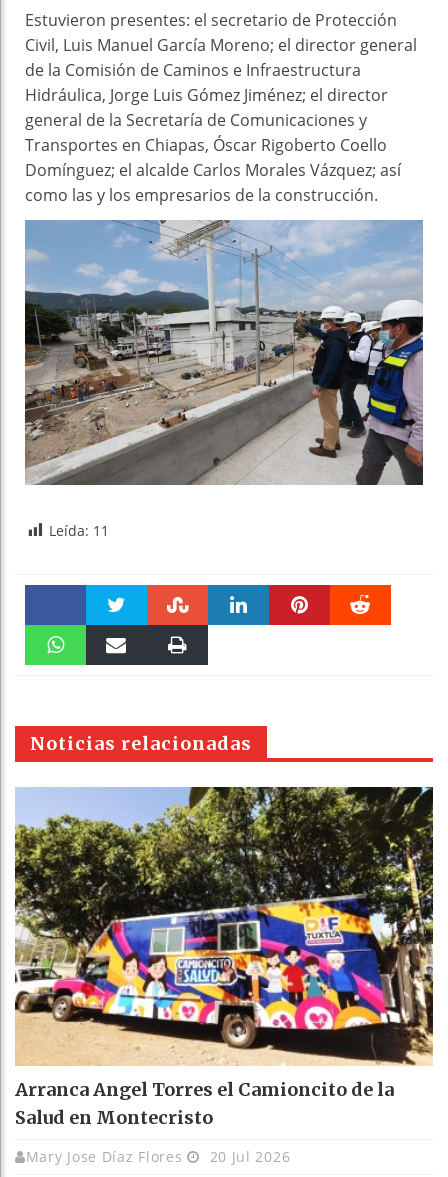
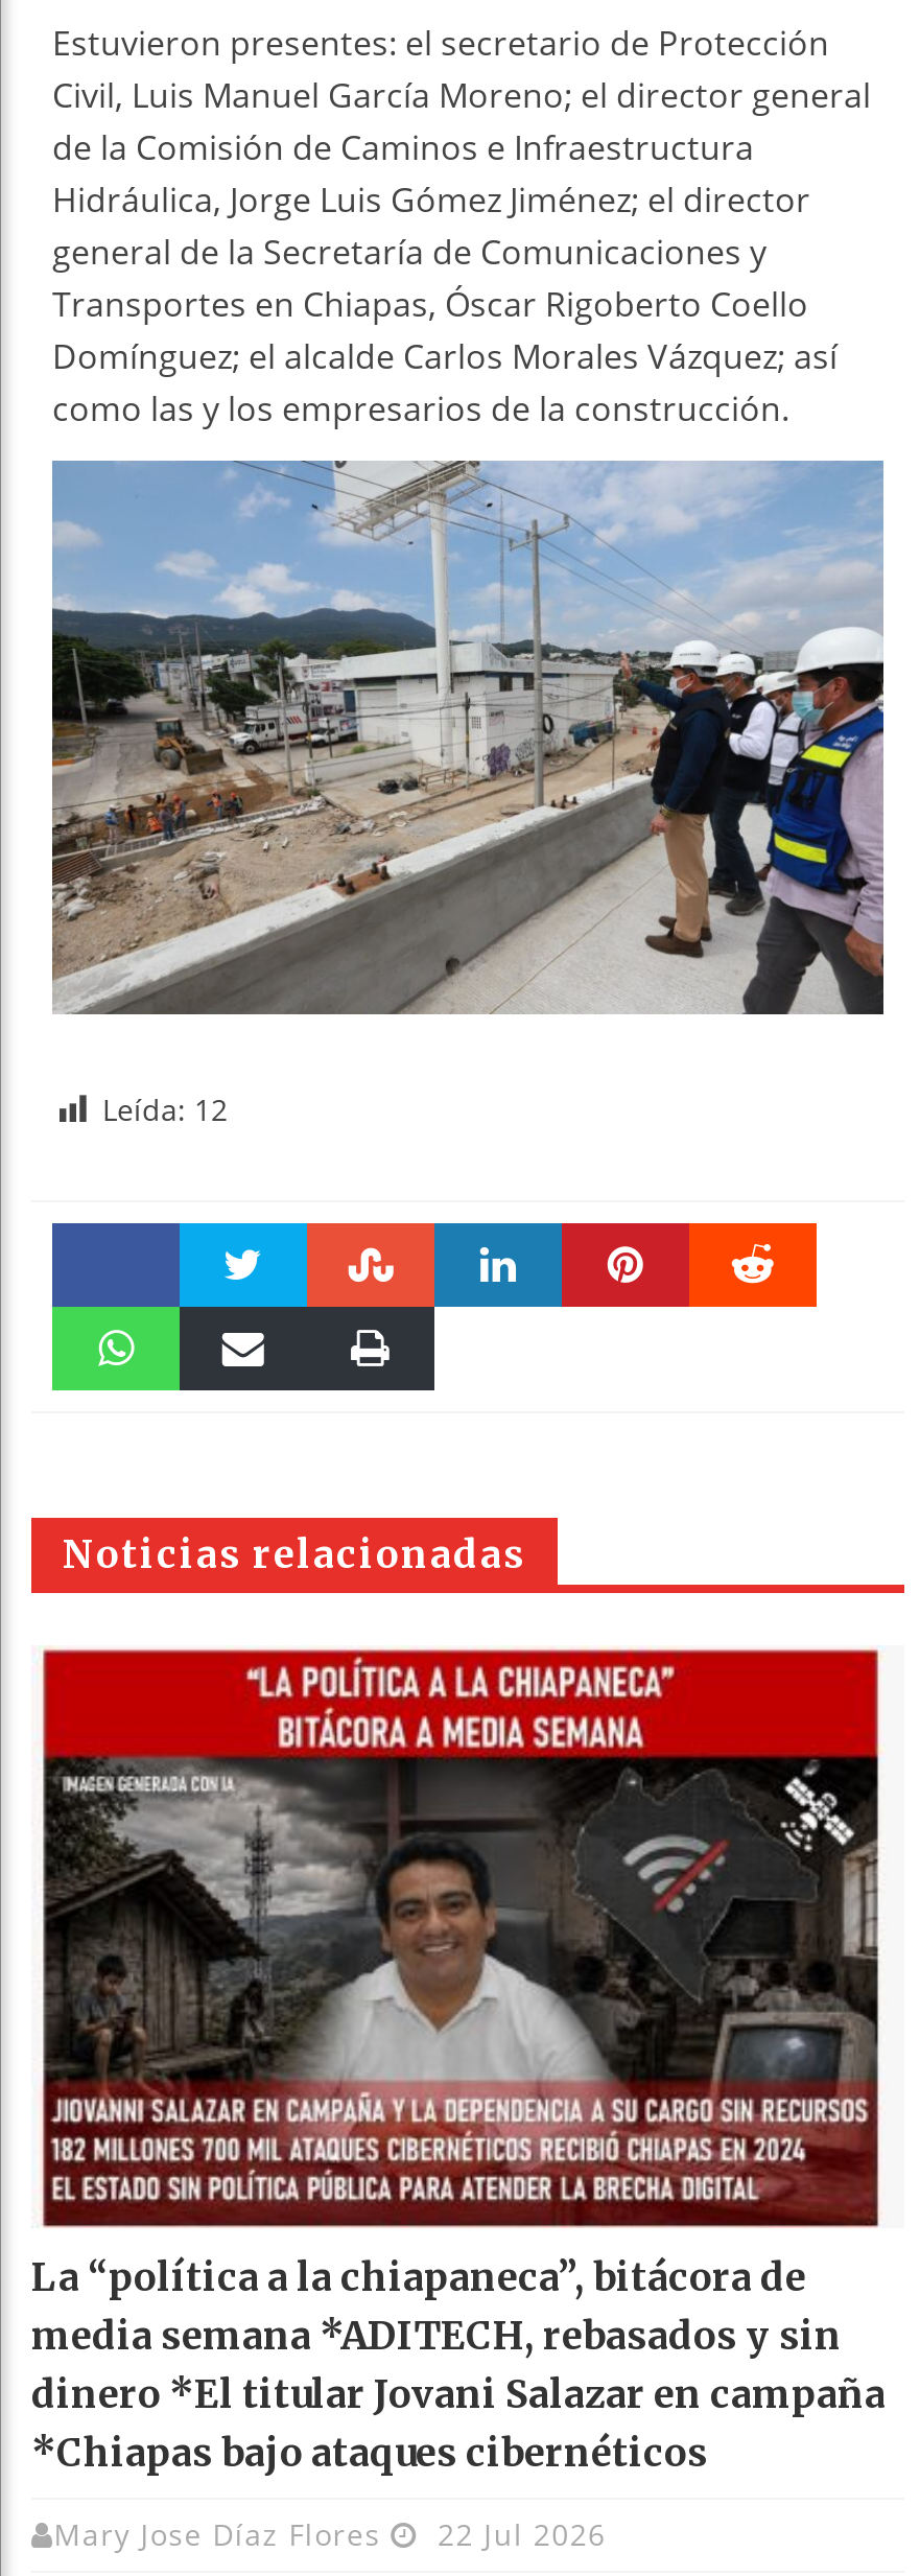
- Leída: 11
+ Leída: 12

- [image]
- Arranca Angel Torres el Camioncito de la
- Salud en Montecristo
+ [image]
+ La “política a la chiapaneca”, bitácora de
+ media semana *ADITECH, rebasados y sin
+ dinero *El titular Jovani Salazar en campaña
+ *Chiapas bajo ataques cibernéticos

- Mary Jose Díaz Flores 20 Jul 2026
+ Mary Jose Díaz Flores 22 Jul 2026
